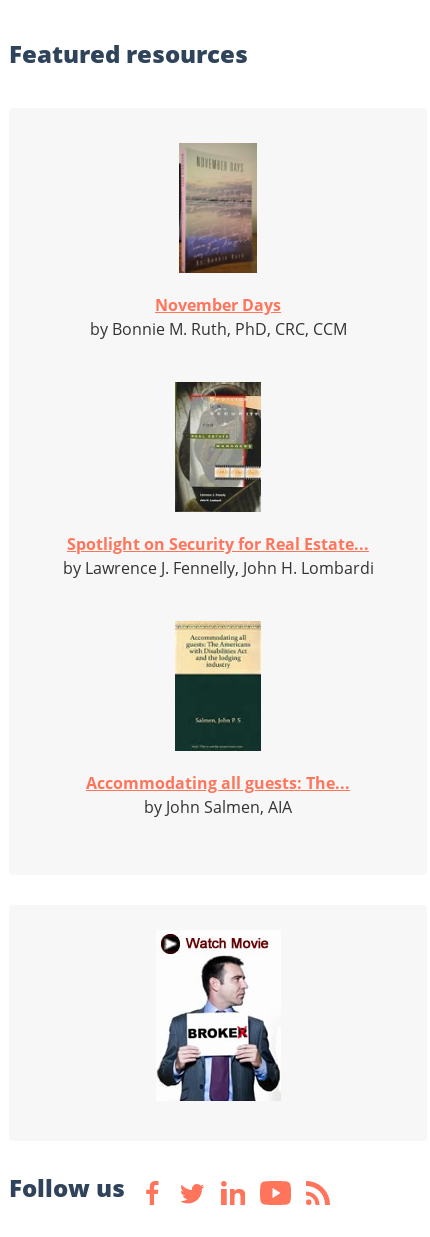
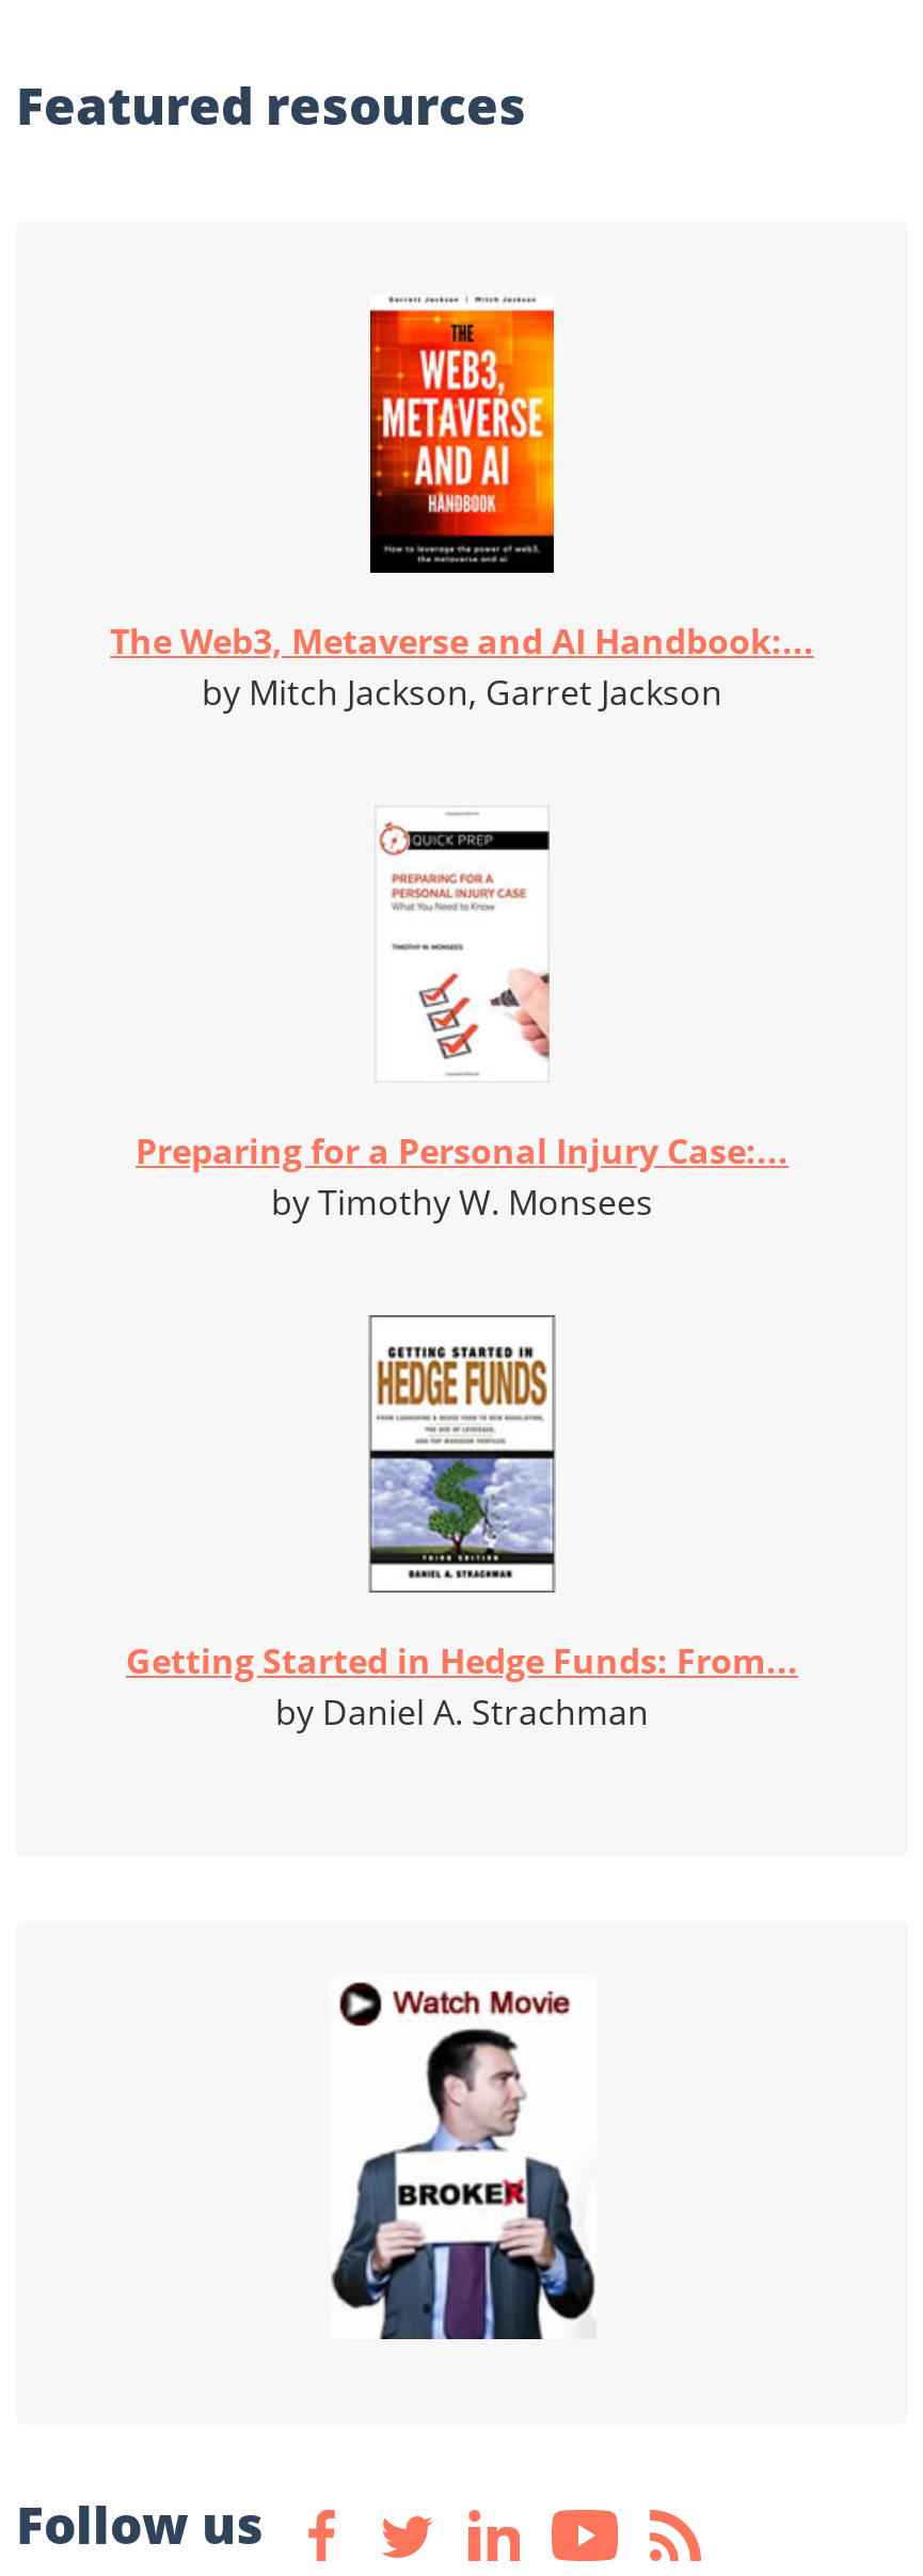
- [image]
- November Days
- by Bonnie M. Ruth, PhD, CRC, CCM
+ [image]
+ The Web3, Metaverse and AI Handbook:...
+ by Mitch Jackson, Garret Jackson

- [image]
- Spotlight on Security for Real Estate...
- by Lawrence J. Fennelly, John H. Lombardi
+ [image]
+ Preparing for a Personal Injury Case:...
+ by Timothy W. Monsees

- [image]
- Accommodating all guests: The...
- by John Salmen, AIA
+ [image]
+ Getting Started in Hedge Funds: From...
+ by Daniel A. Strachman
